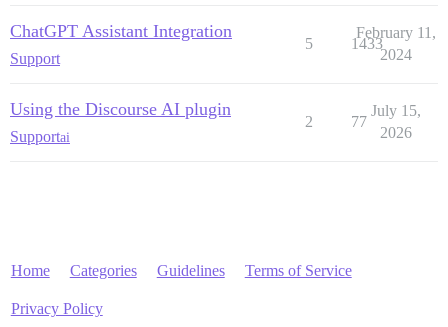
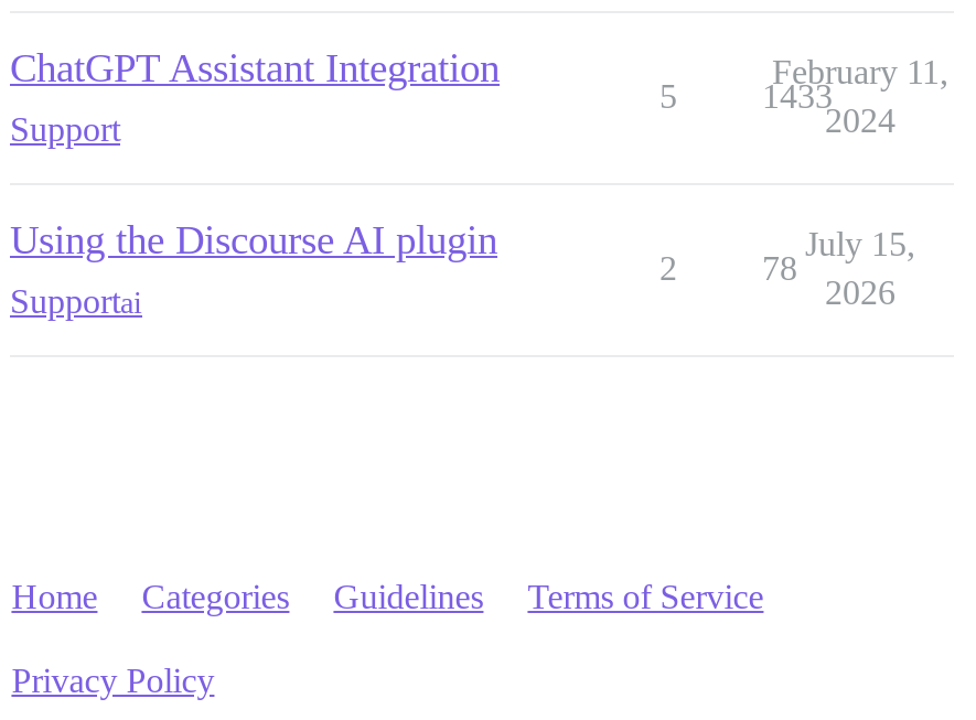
- 77
+ 78
